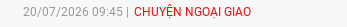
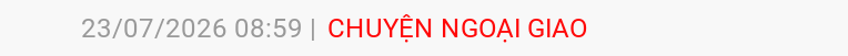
- 20/07/2026 09:45 CHUYỆN NGOẠI GIAO
+ 23/07/2026 08:59 CHUYỆN NGOẠI GIAO
